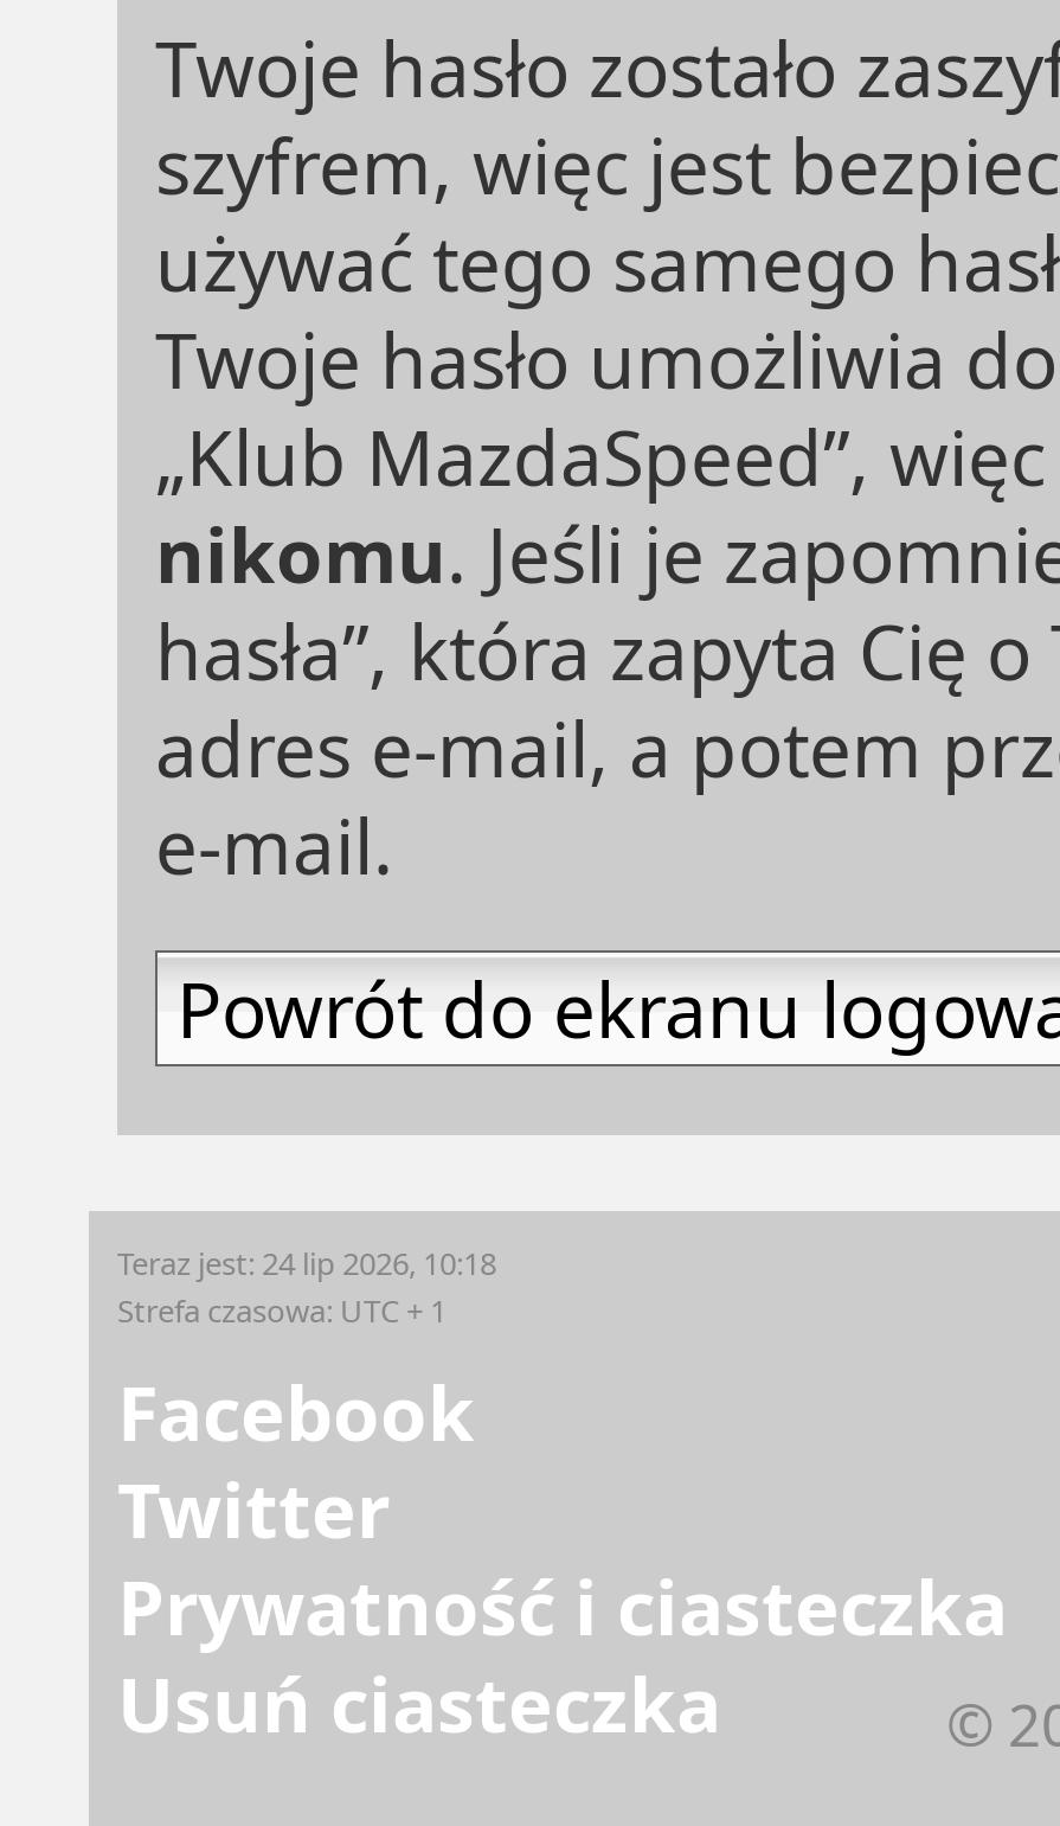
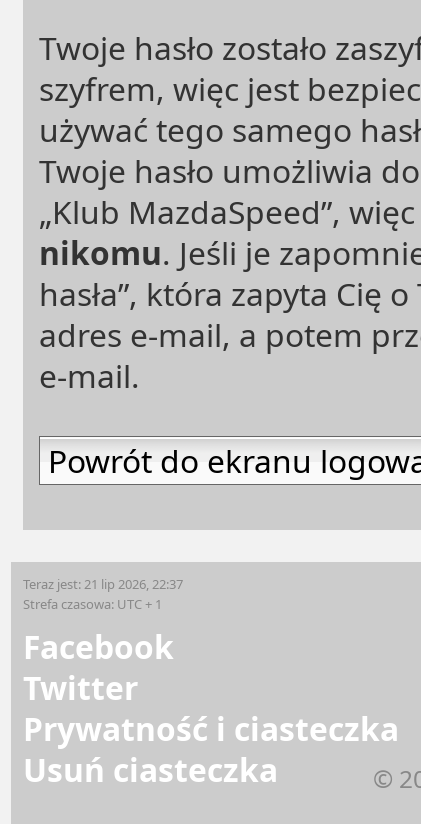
- Teraz jest: 24 lip 2026, 10:18
+ Teraz jest: 21 lip 2026, 22:37
